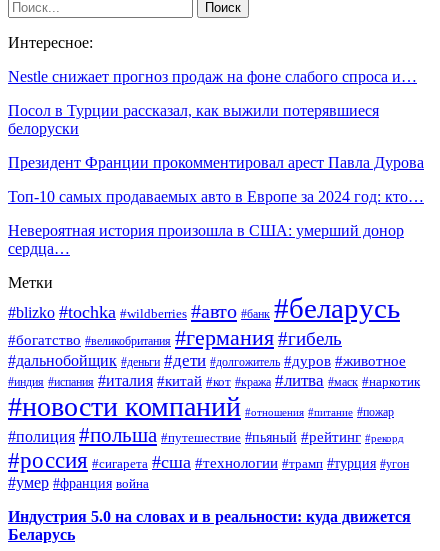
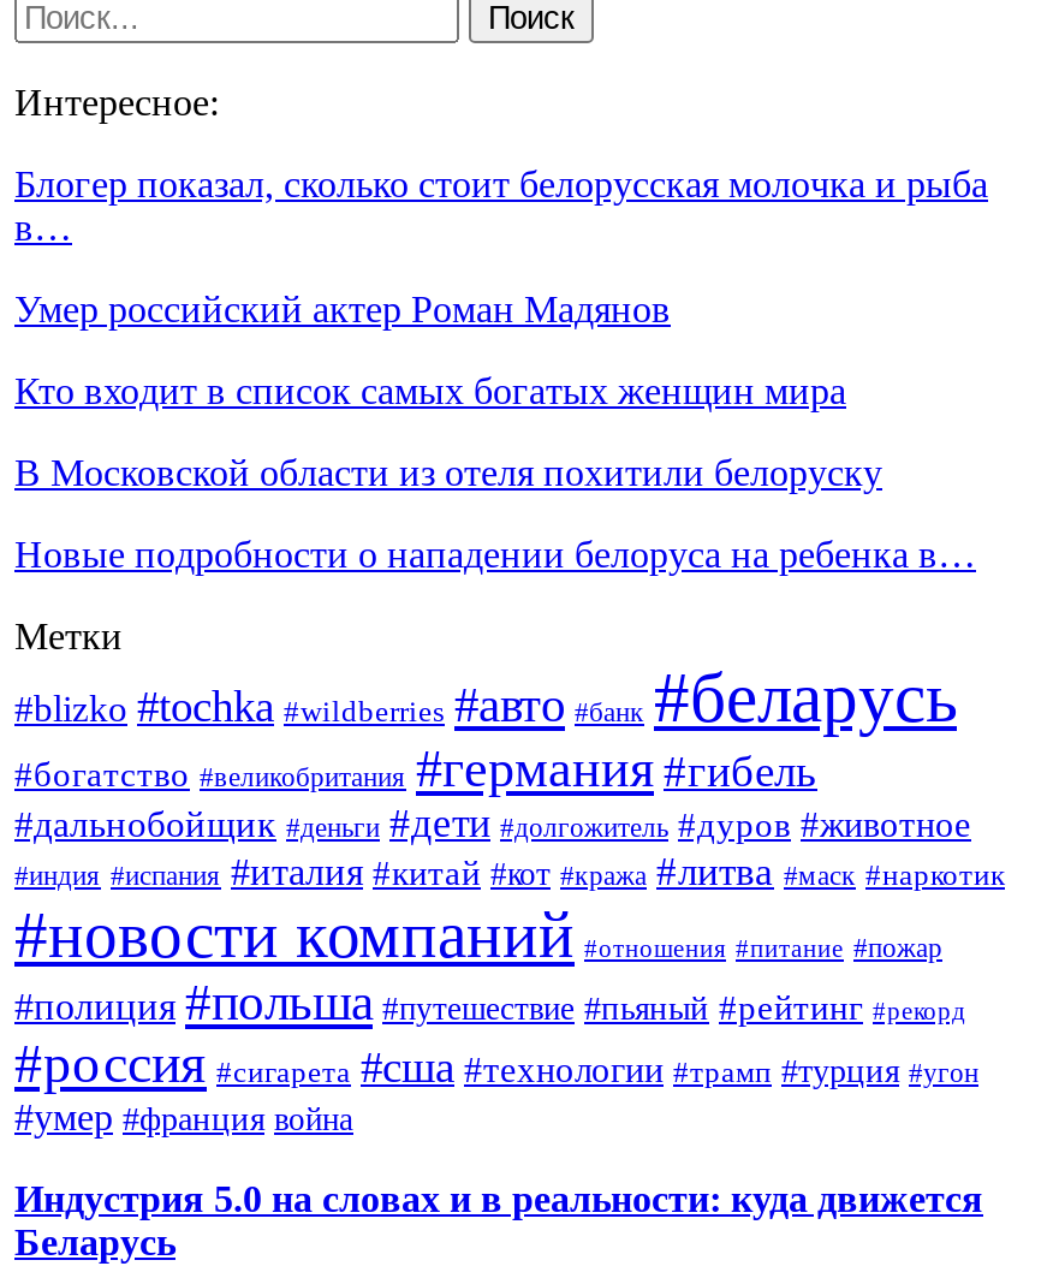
- Nestle снижает прогноз продаж на фоне слабого спроса и…
+ Блогер показал, сколько стоит белорусская молочка и рыба
+ в…

- Посол в Турции рассказал, как выжили потерявшиеся
- белоруски
+ Умер российский актер Роман Мадянов

- Президент Франции прокомментировал арест Павла Дурова
+ Кто входит в список самых богатых женщин мира

- Топ-10 самых продаваемых авто в Европе за 2024 год: кто…
+ В Московской области из отеля похитили белоруску

- Невероятная история произошла в США: умерший донор
- сердца…
+ Новые подробности о нападении белоруса на ребенка в…
